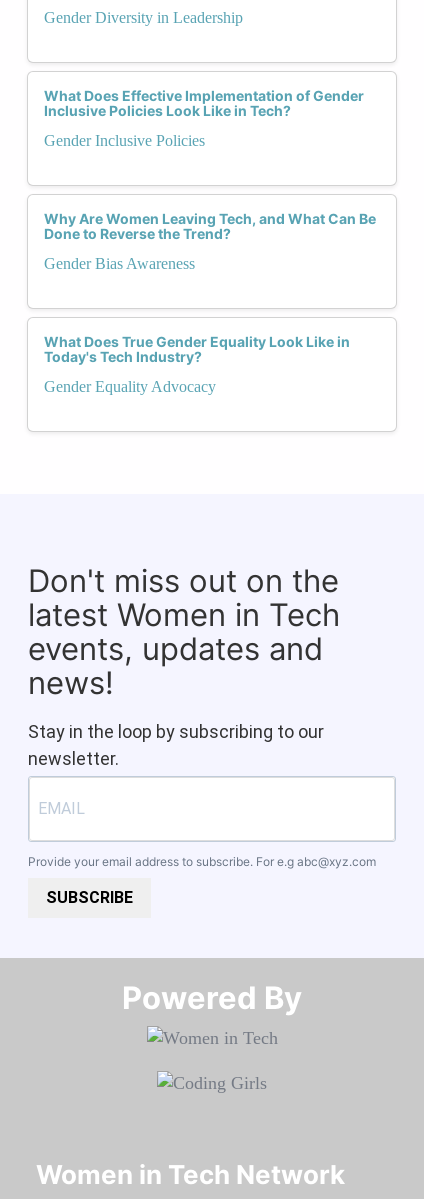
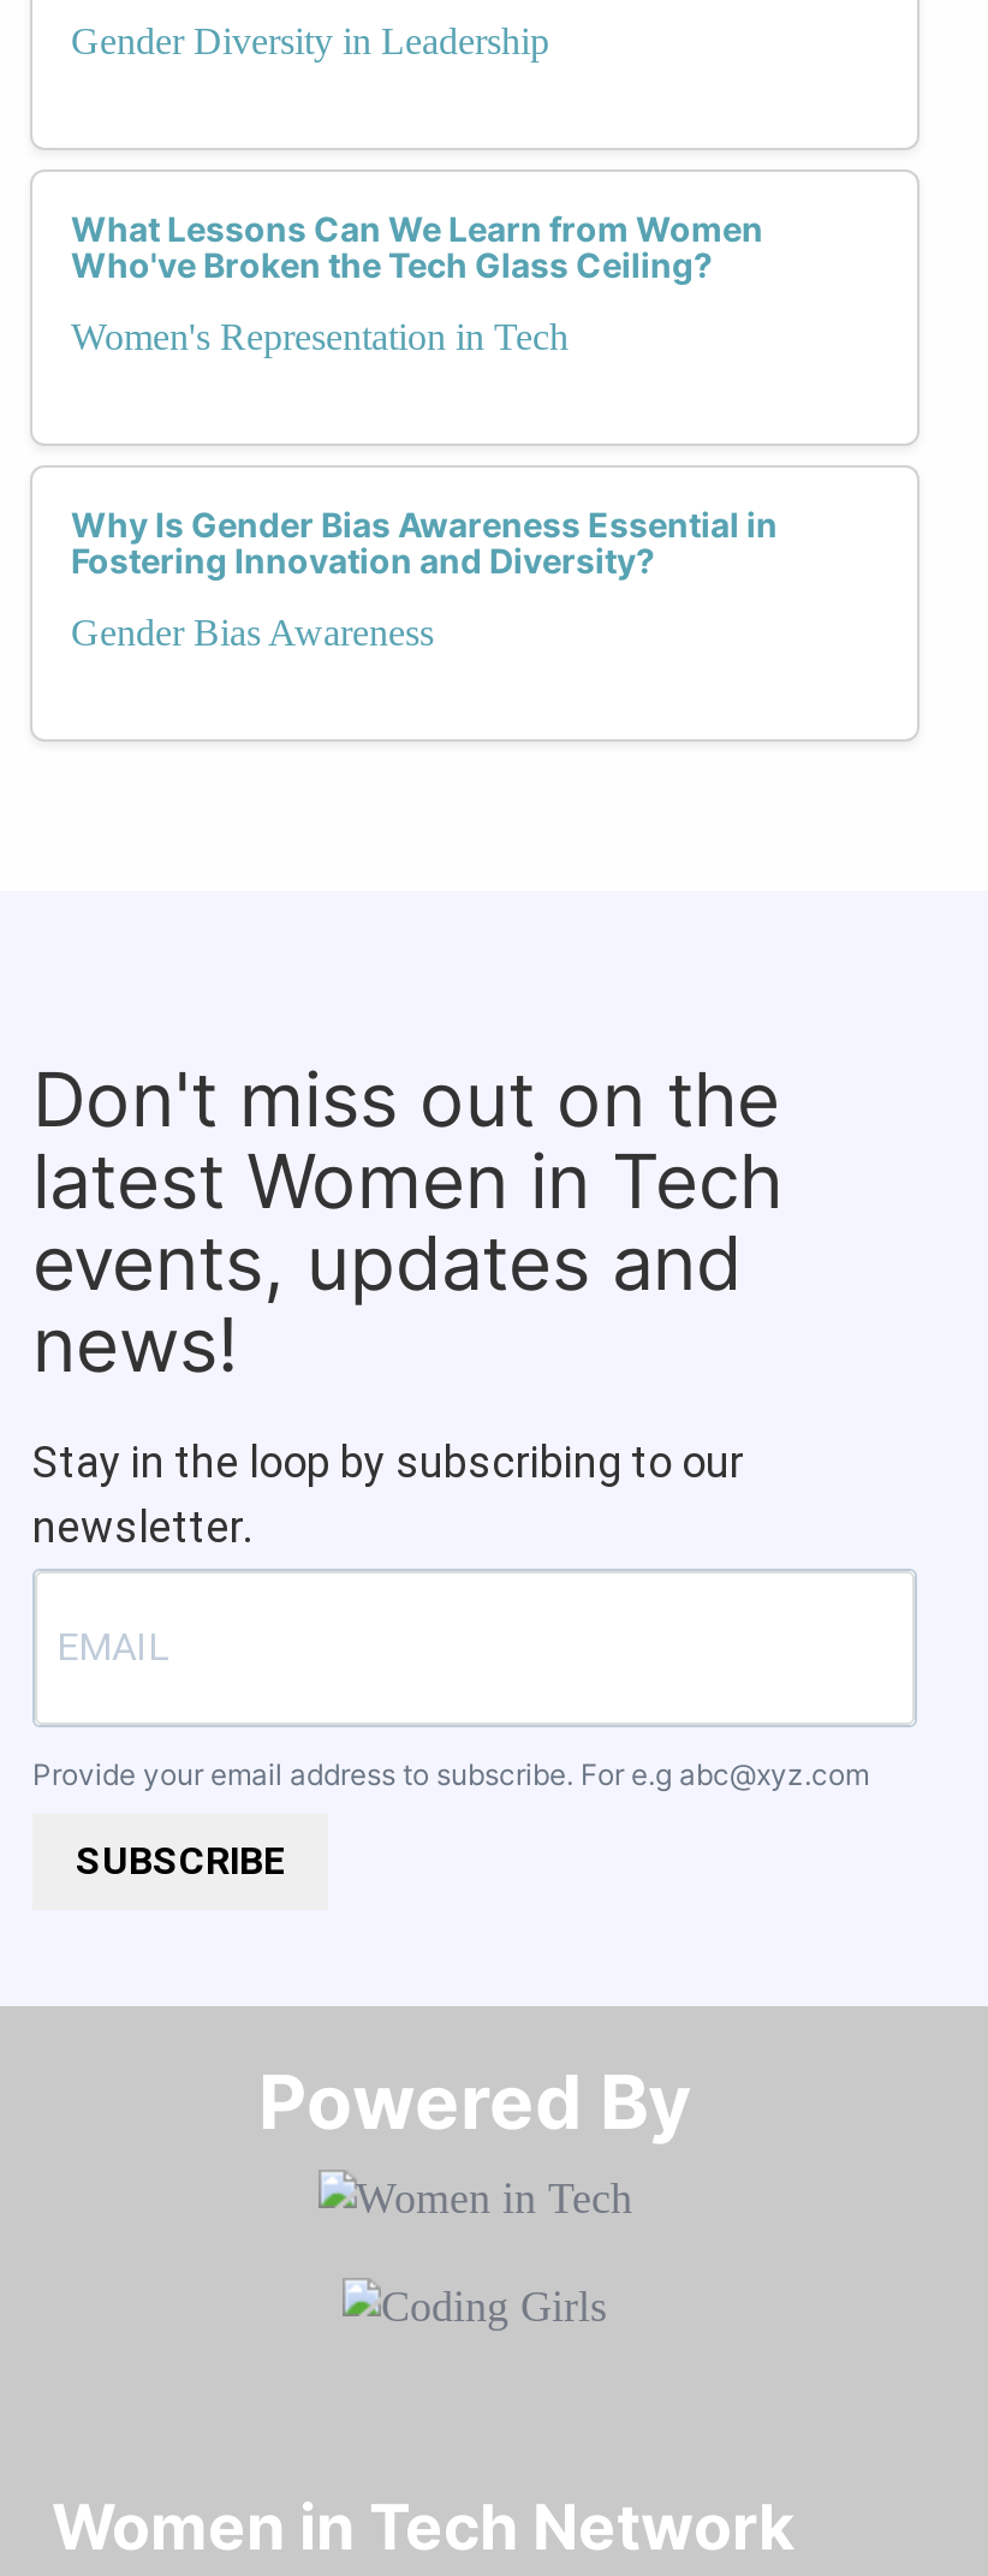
- What Does Effective Implementation of Gender
- Inclusive Policies Look Like in Tech?
+ What Lessons Can We Learn from Women
+ Who've Broken the Tech Glass Ceiling?

- Gender Inclusive Policies
+ Women's Representation in Tech

- Why Are Women Leaving Tech, and What Can Be
- Done to Reverse the Trend?
+ Why Is Gender Bias Awareness Essential in
+ Fostering Innovation and Diversity?

- What Does True Gender Equality Look Like in
- Today's Tech Industry?
- Gender Equality Advocacy
